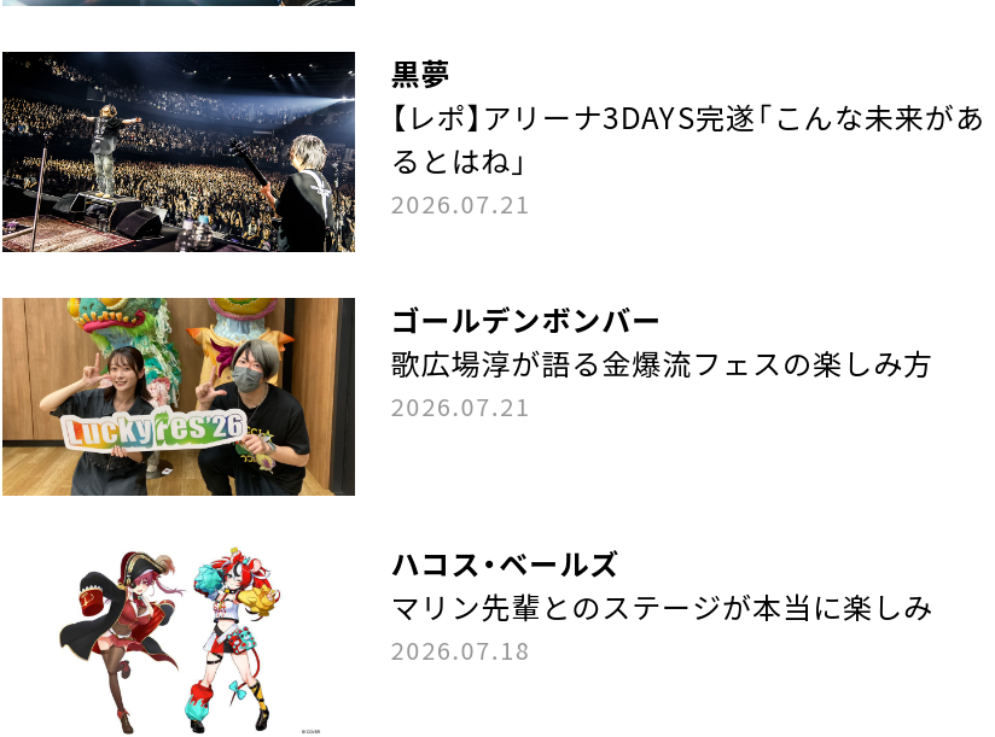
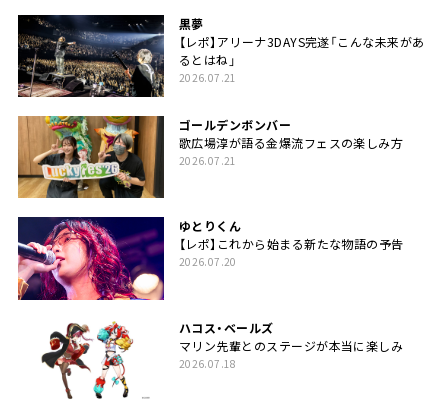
+ [image]
+ ゆとりくん
+ 【レポ】これから始まる新たな物語の予告
+ 2026.07.20
